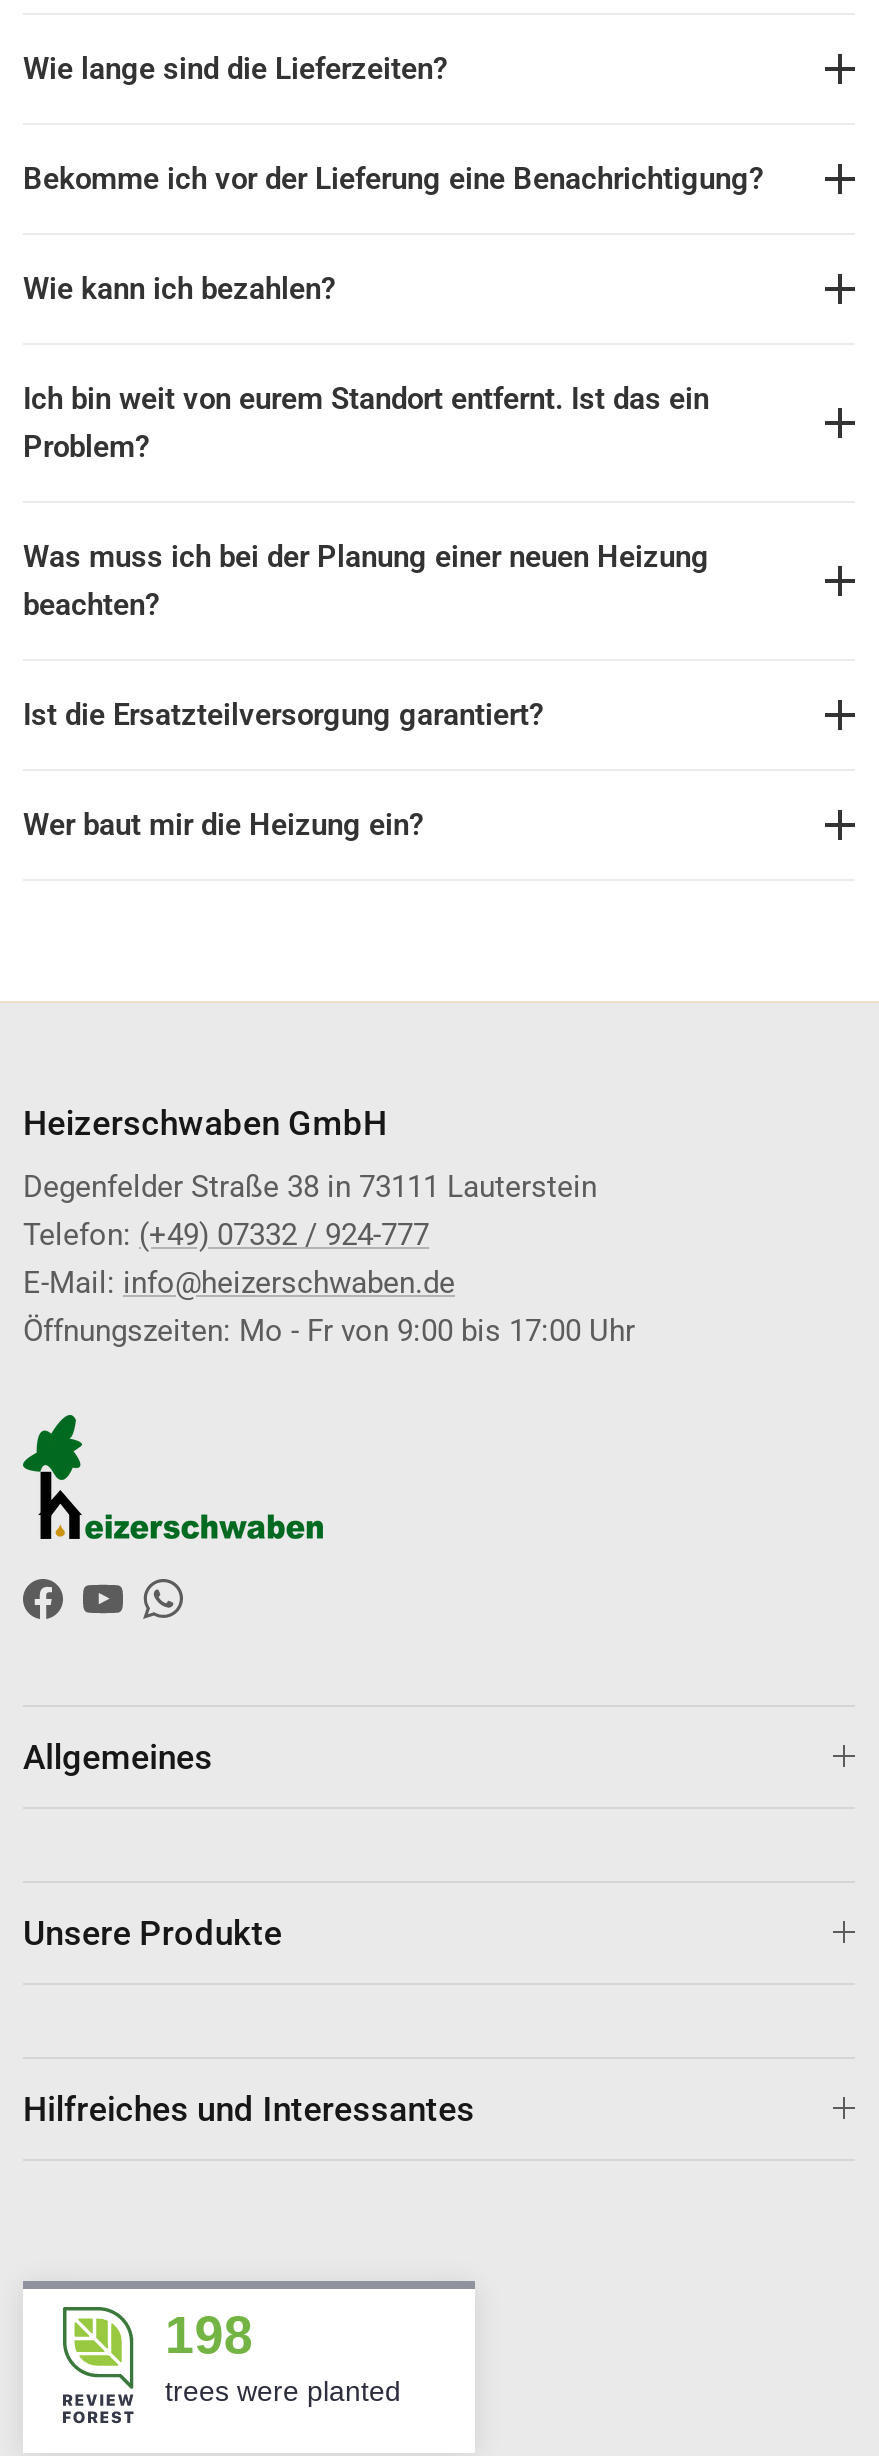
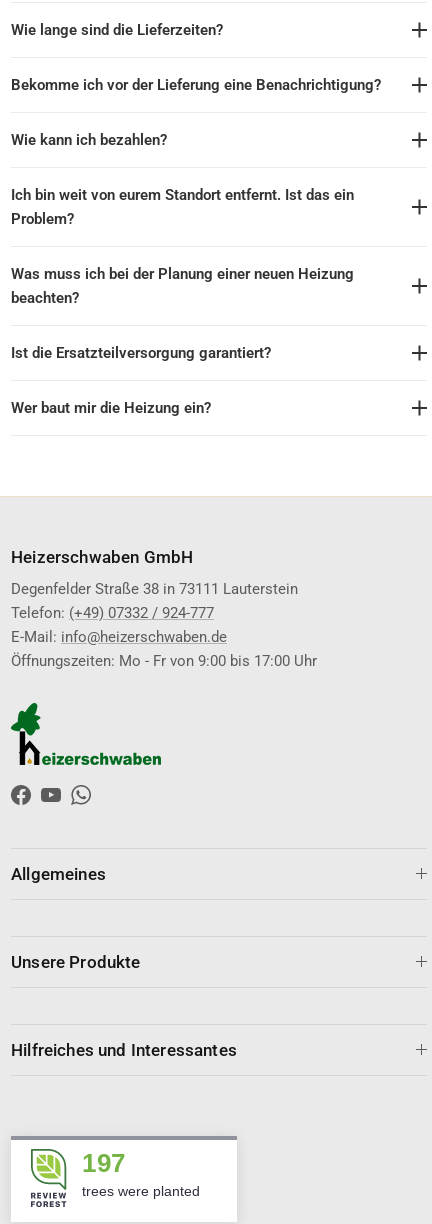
- 198
+ 197
